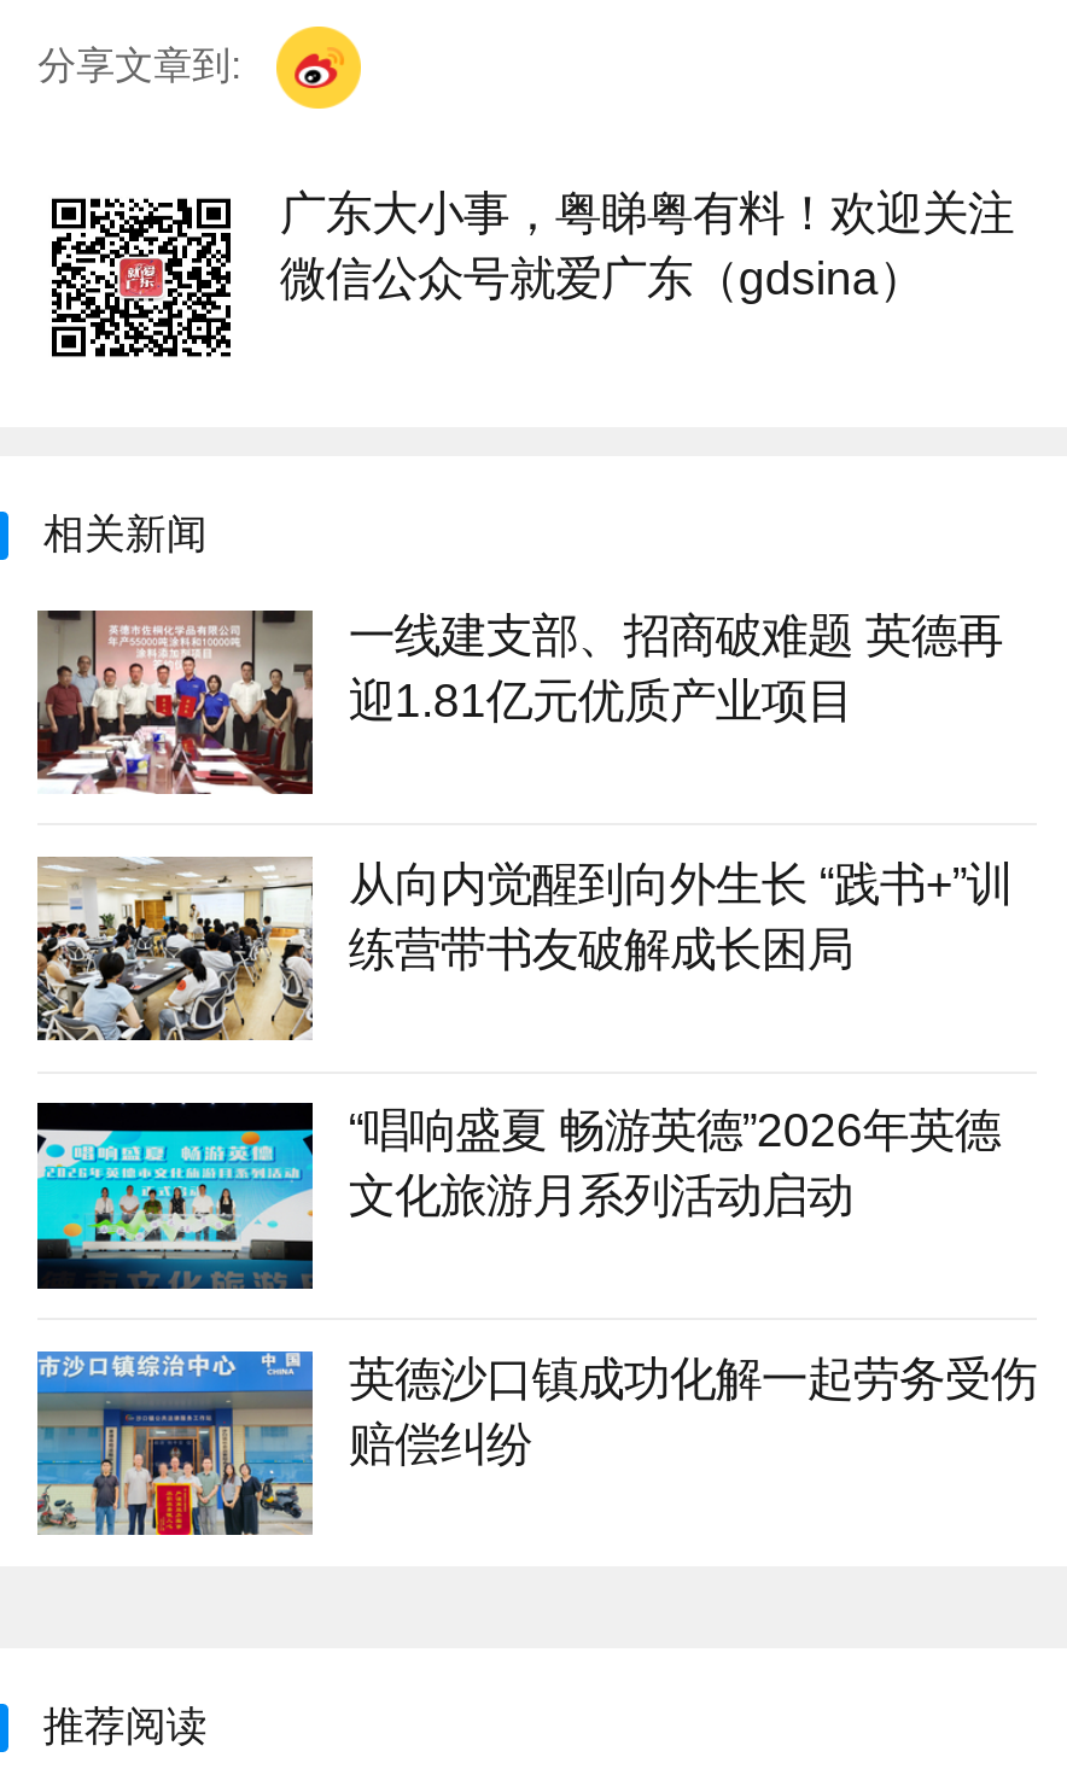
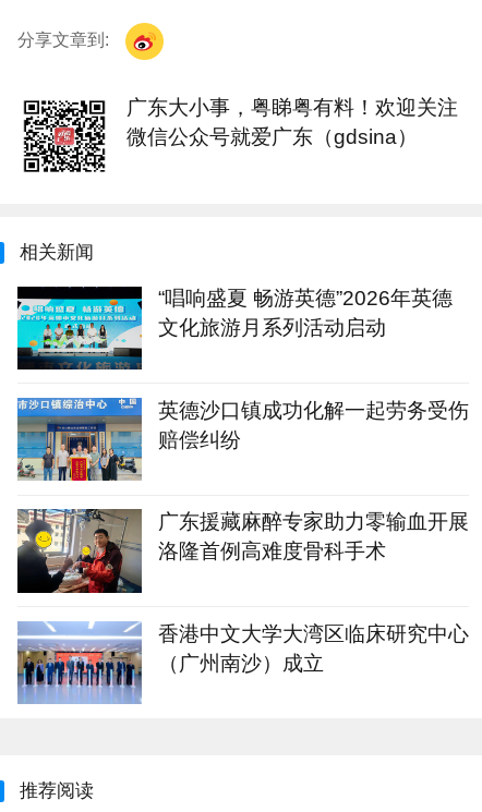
- [image]
- 一线建支部、招商破难题 英德再
- 迎1.81亿元优质产业项目
- 从向内觉醒到向外生长 “践书+”训
- 练营带书友破解成长困局

- [image]

moved up: [image] | “唱响盛夏 畅游英德”2026年英德 | 文化旅游月系列活动启动 | 英德沙口镇成功化解一起劳务受伤 | 赔偿纠纷

+ [image]
+ 广东援藏麻醉专家助力零输血开展
+ 洛隆首例高难度骨科手术
+ 香港中文大学大湾区临床研究中心
+ （广州南沙）成立

+ [image]
